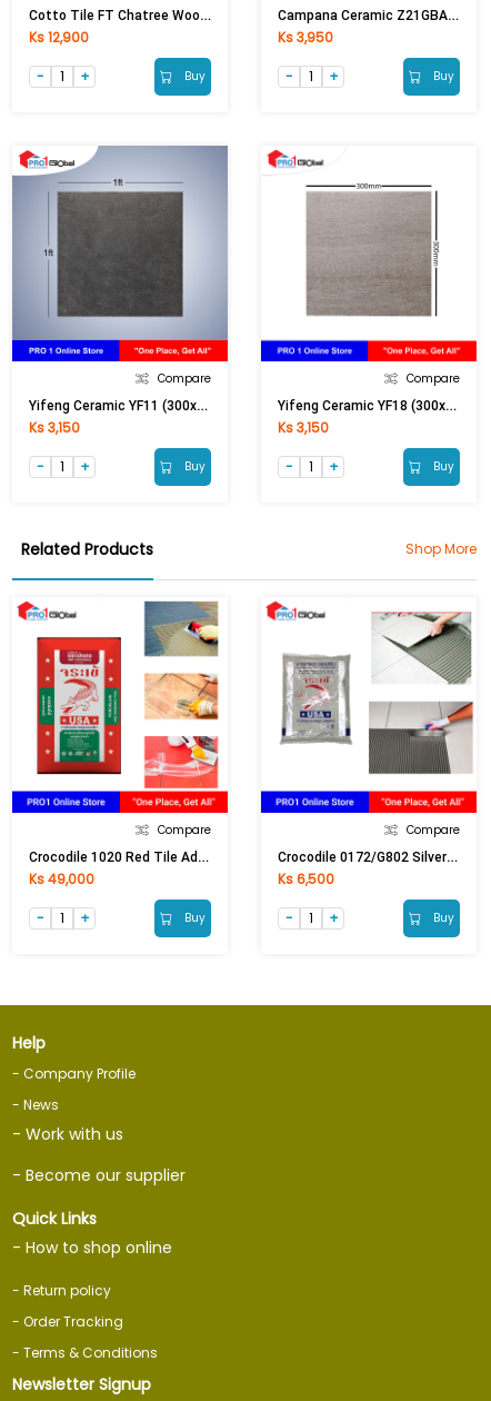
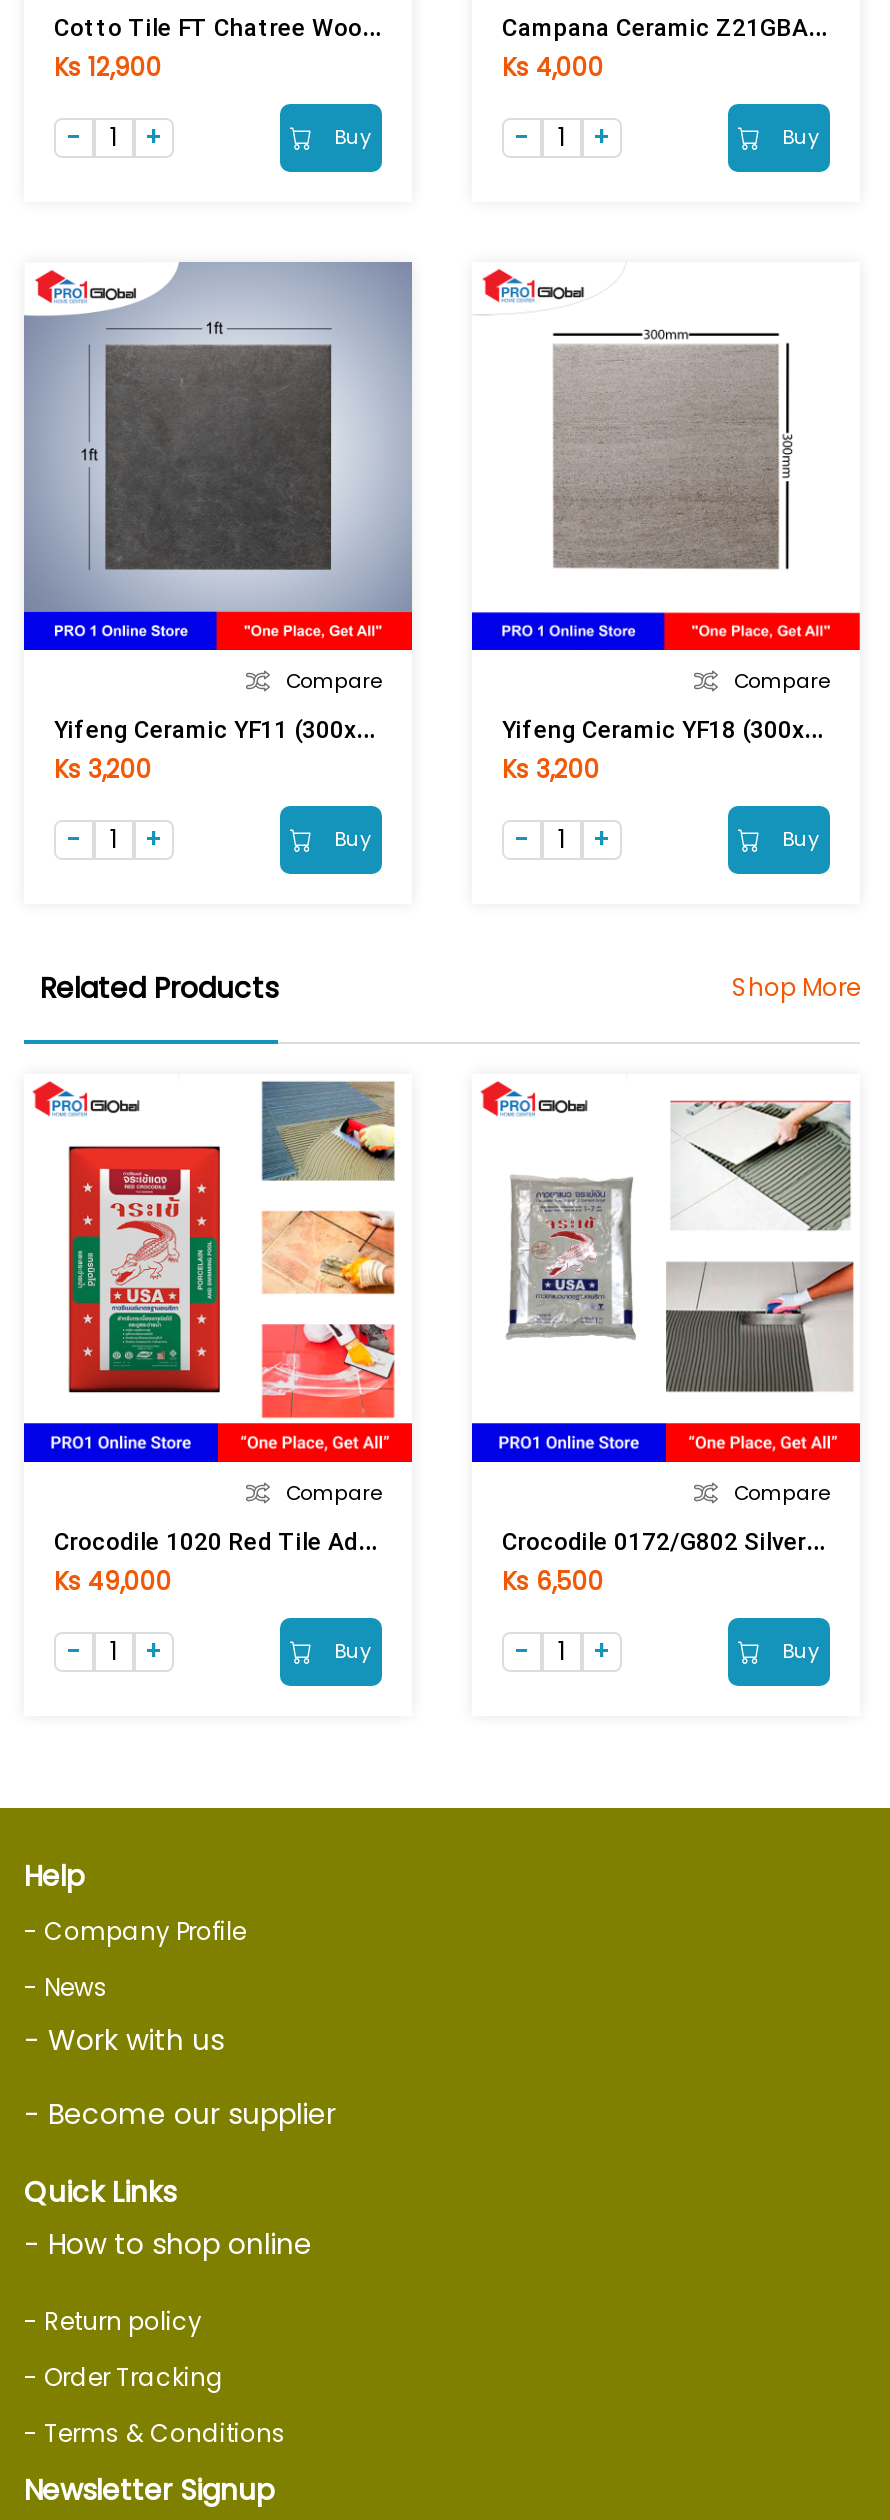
- Ks 3,950
+ Ks 4,000

- Ks 3,150
+ Ks 3,200

- Ks 3,150
+ Ks 3,200
